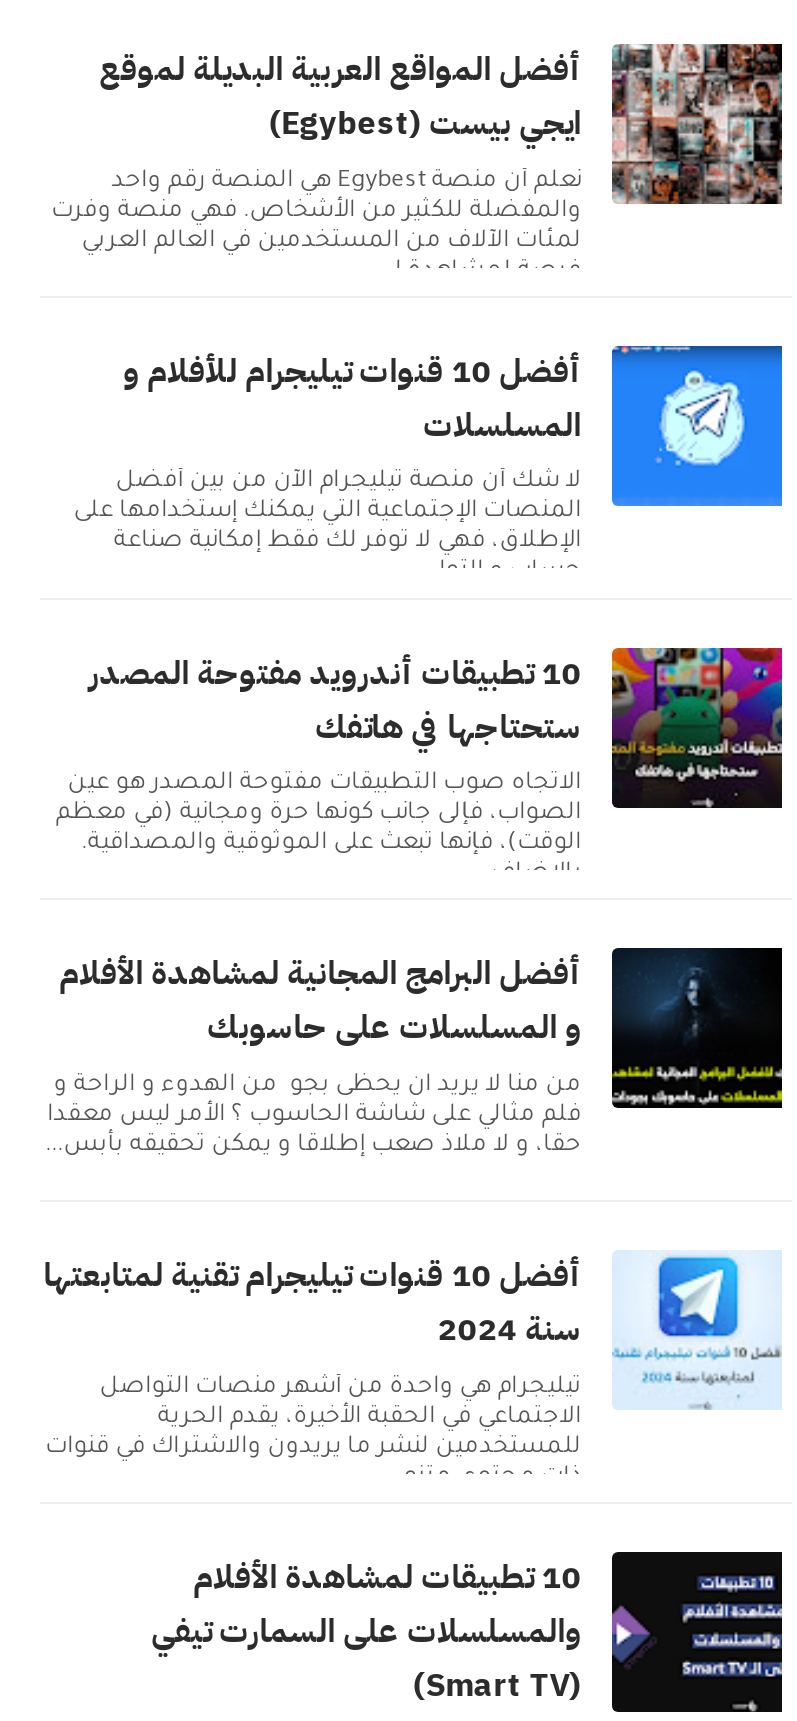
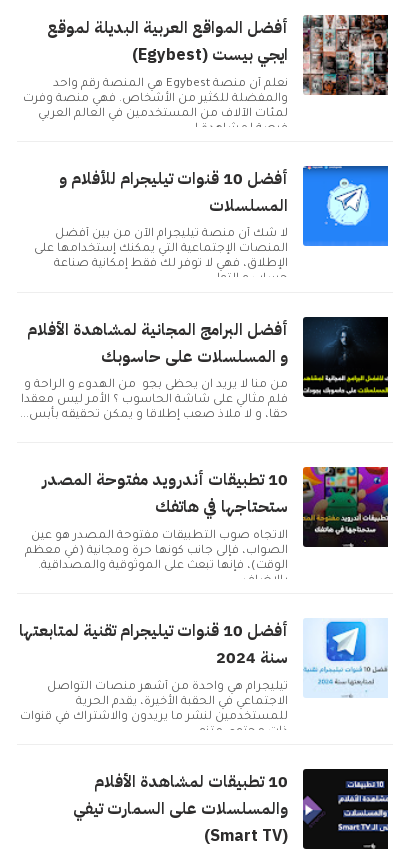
moved down: [image] | ستحتاجها في هاتفك | الاتجاه صوب التطبيقات مفتوحة المصدر هو عين | الصواب، فإلى جانب كونها حرة ومجانية (في معظم | الوقت)، فإنها تبعث على الموثوقية والمصداقية.

moved up: [image] | أفضل البرامج المجانية لمشاهدة الأفلام | و المسلسلات على حاسوبك | من منا لا يريد ان يحظى بجو من الهدوء و الراحة و | فلم مثالي على شاشة الحاسوب ؟ الأمر ليس معقدا | حقا، و لا ملاذ صعب إطلاقا و يمكن تحقيقه بأبس...
